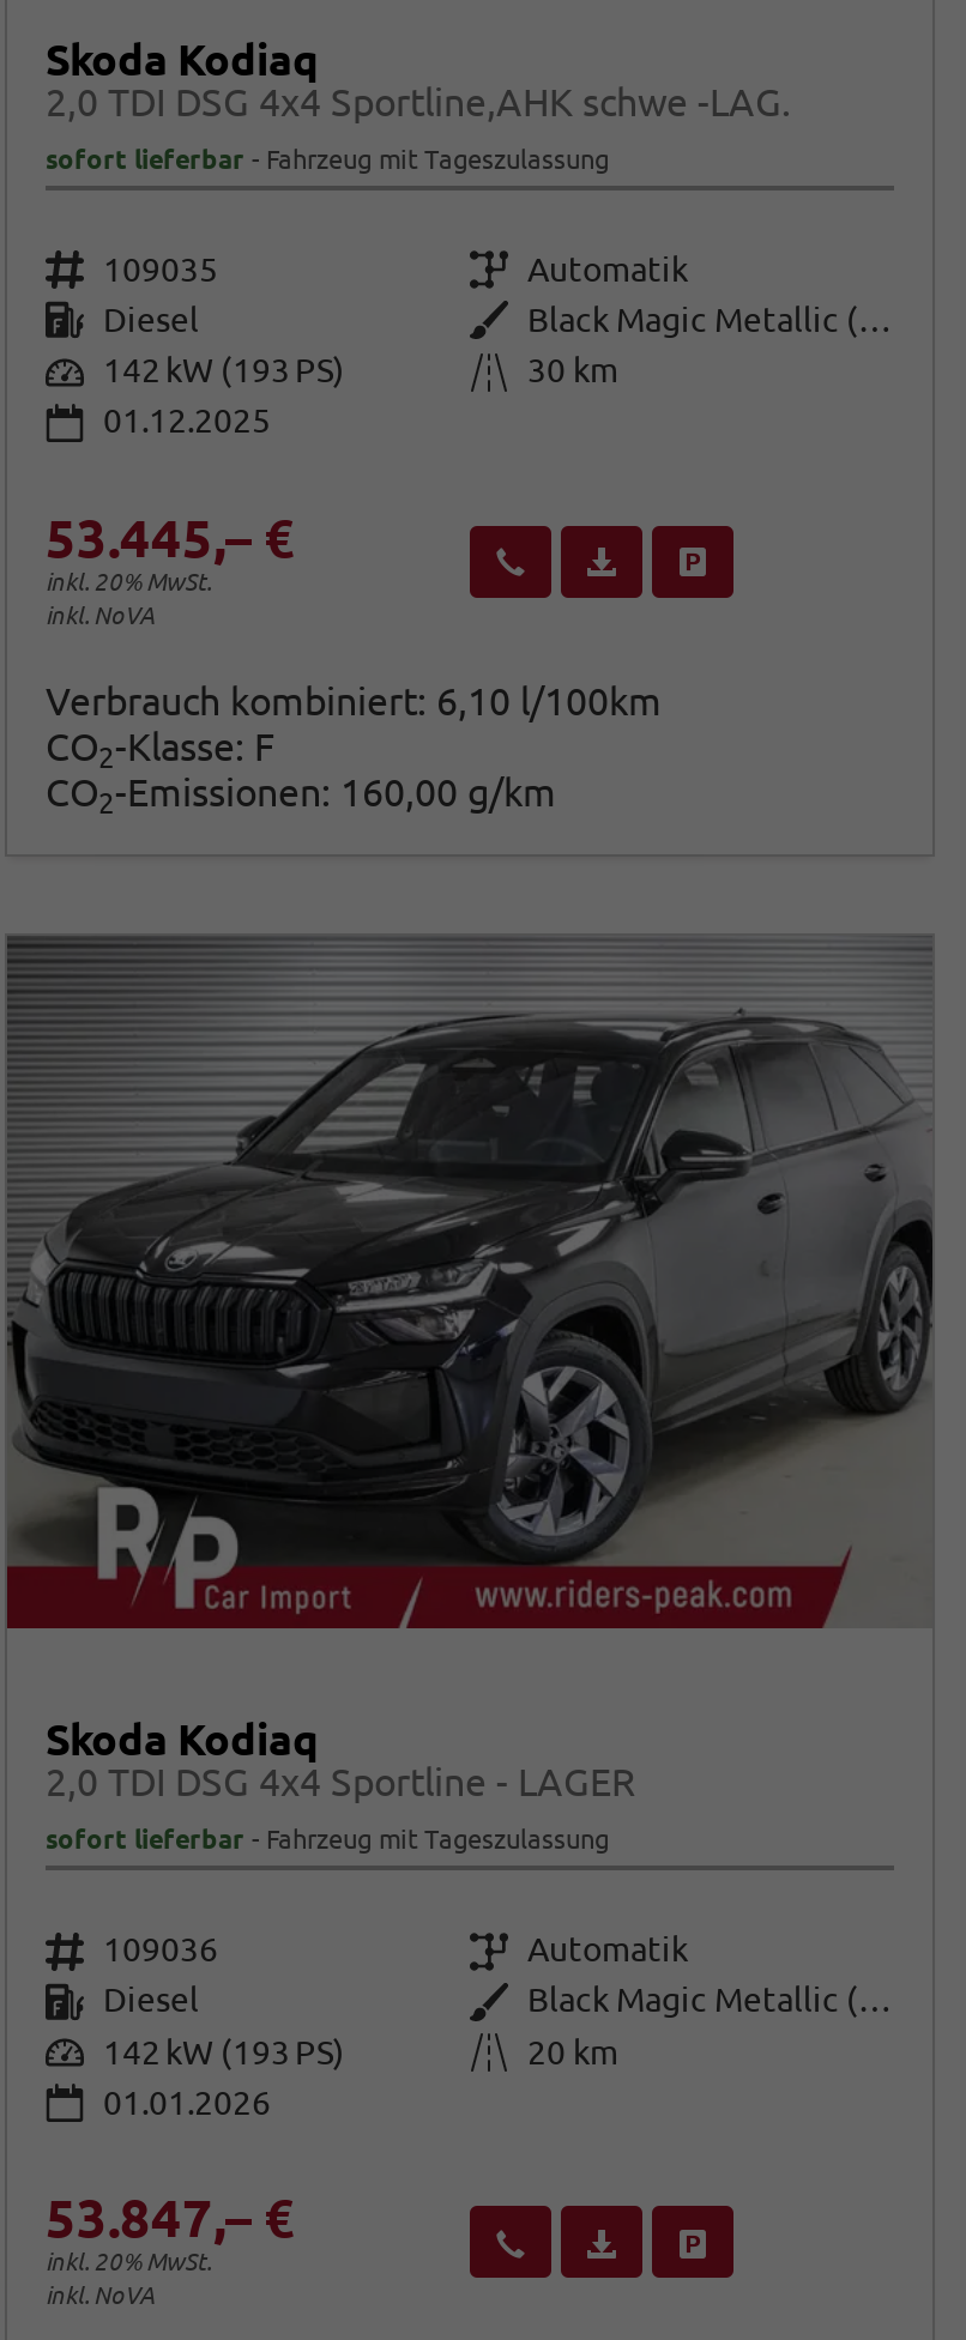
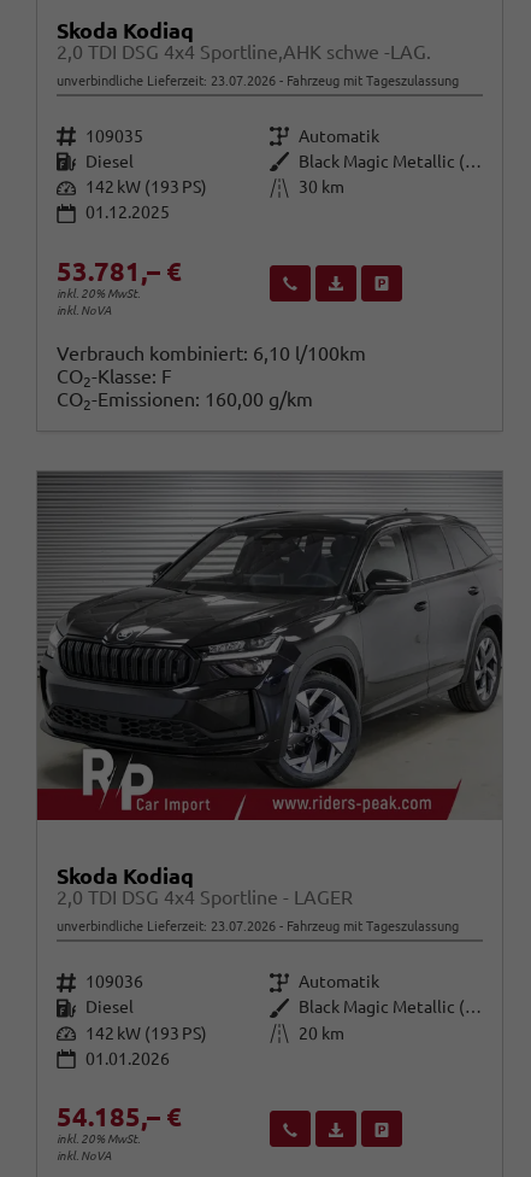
- sofort lieferbar Fahrzeug mit Tageszulassung
+ unverbindliche Lieferzeit: 23.07.2026 Fahrzeug mit Tageszulassung

- 53.445,– €
+ 53.781,– €

- sofort lieferbar Fahrzeug mit Tageszulassung
+ unverbindliche Lieferzeit: 23.07.2026 Fahrzeug mit Tageszulassung

- 53.847,– €
+ 54.185,– €
